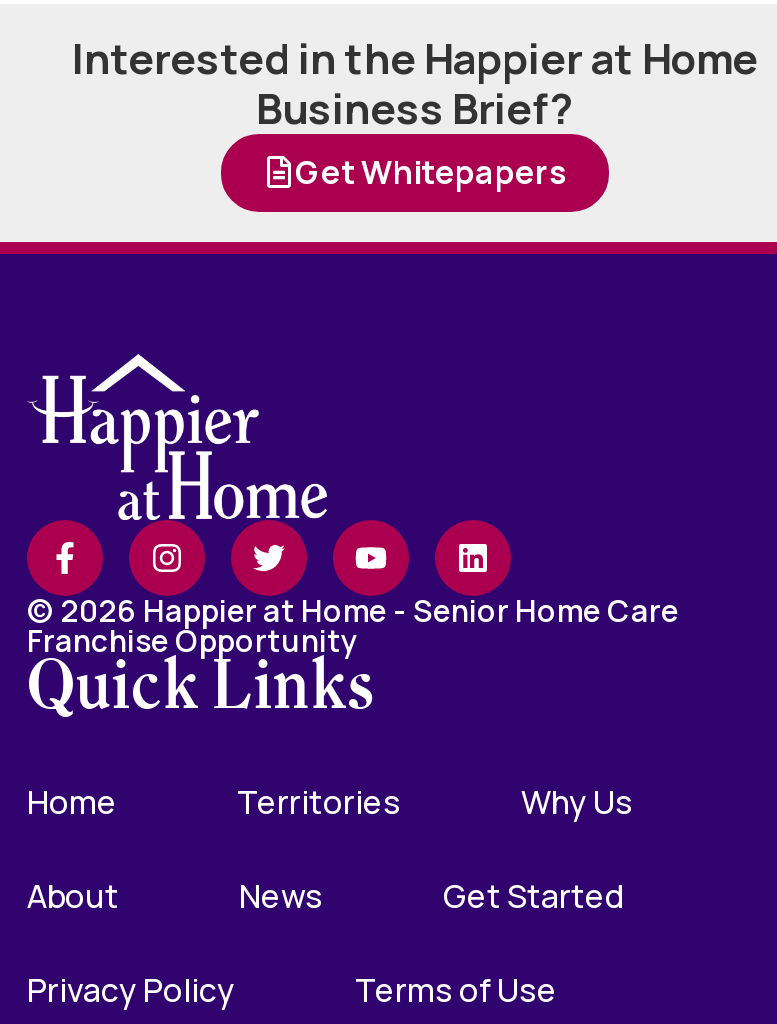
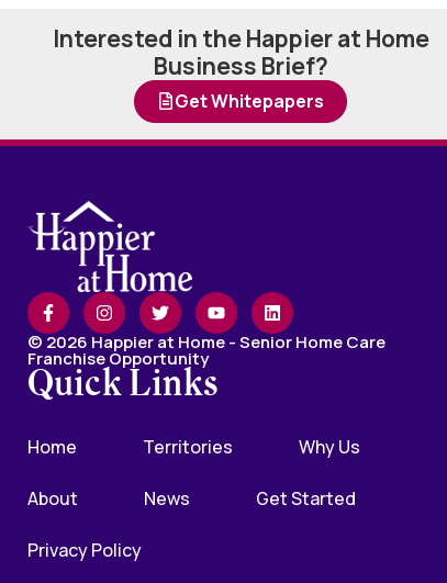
- Terms of Use
